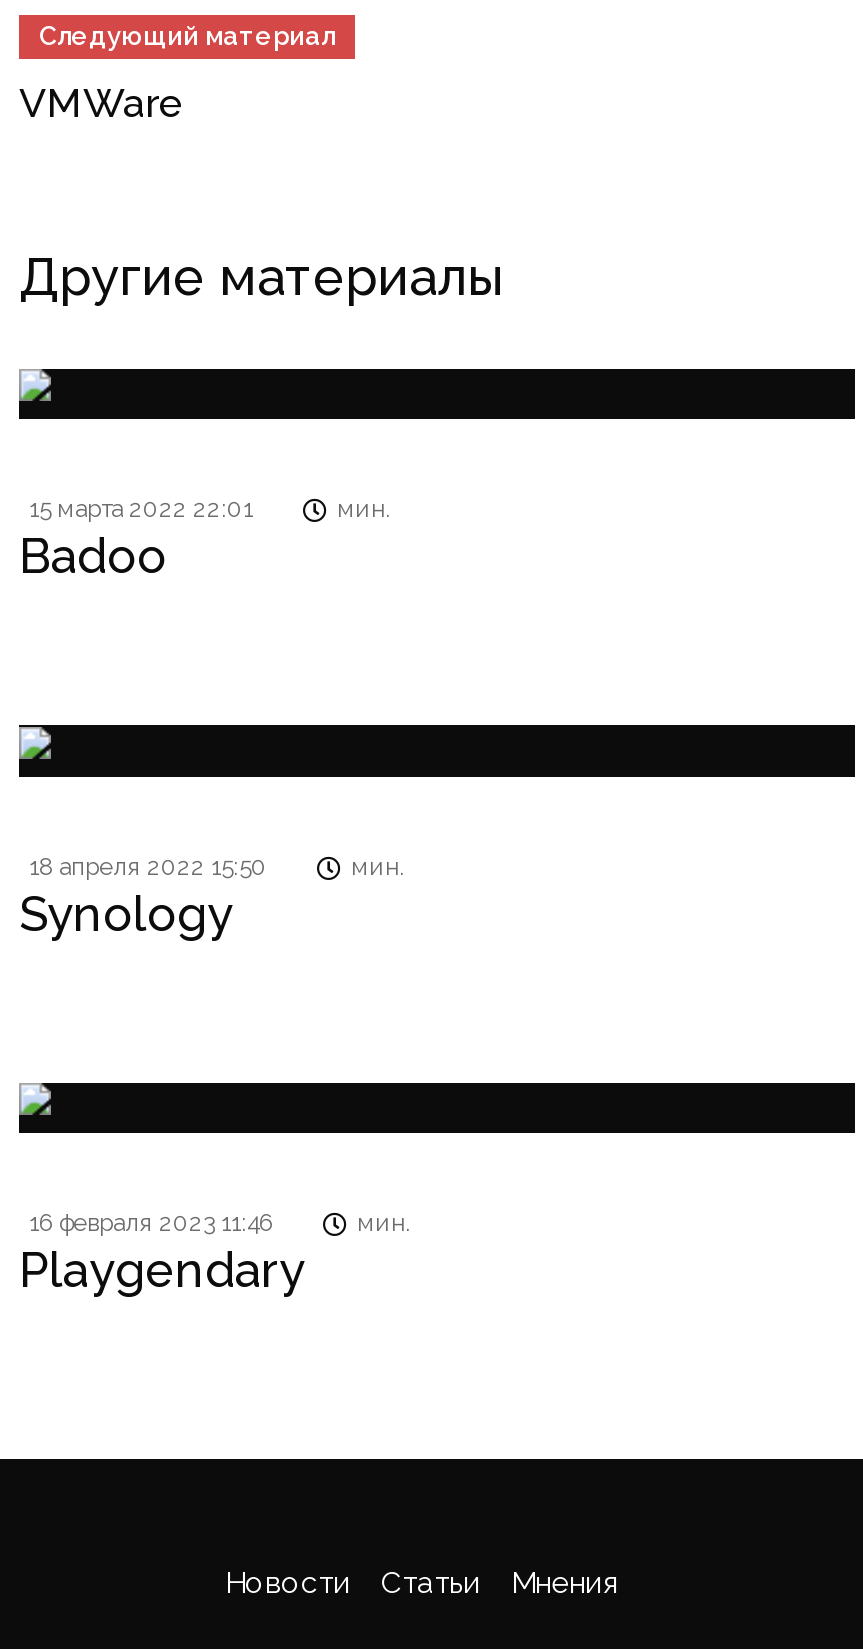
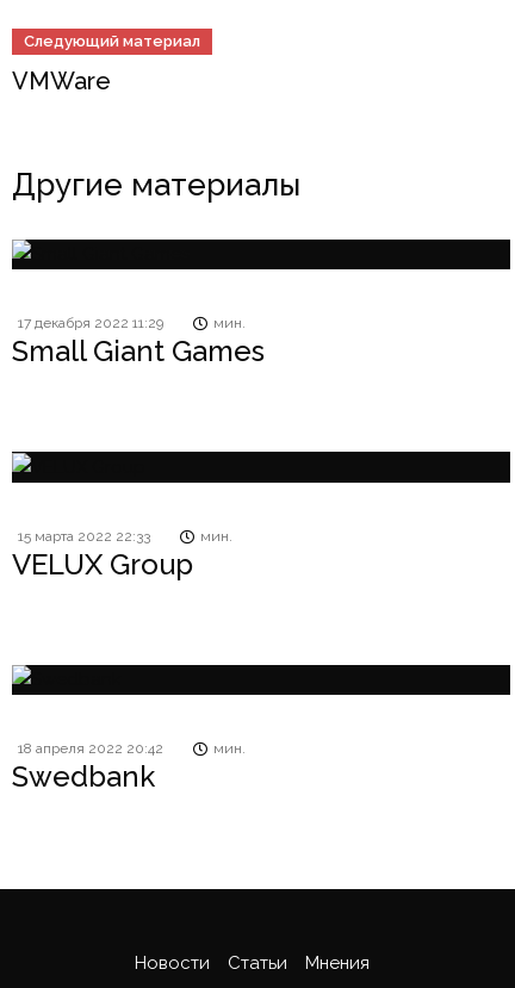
- 15 марта 2022 22:01
+ 17 декабря 2022 11:29

- Badoo
+ Small Giant Games

- 18 апреля 2022 15:50
+ 15 марта 2022 22:33

- Synology
+ VELUX Group

- 16 февраля 2023 11:46
+ 18 апреля 2022 20:42

- Playgendary
+ Swedbank
